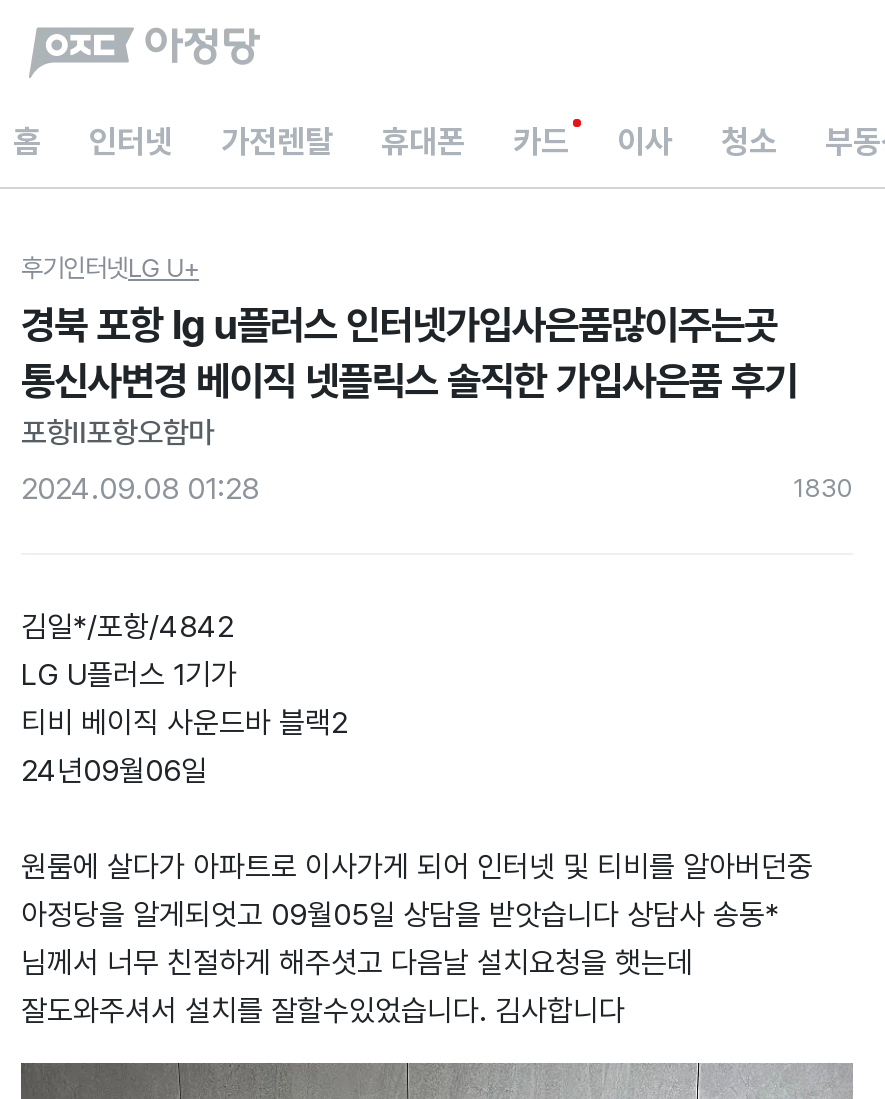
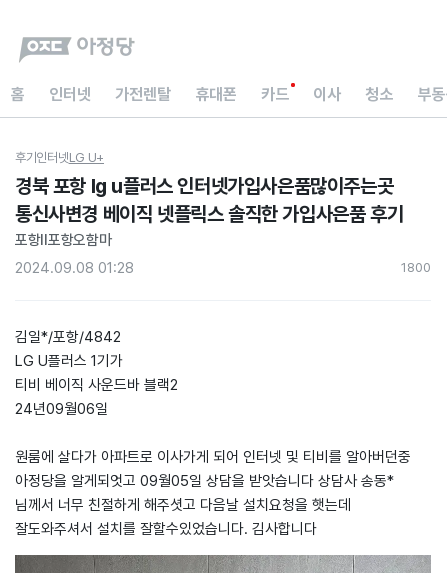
- 1830
+ 1800
